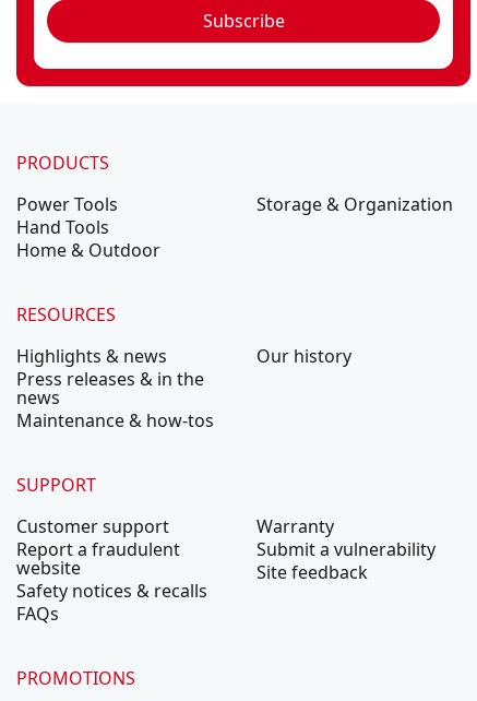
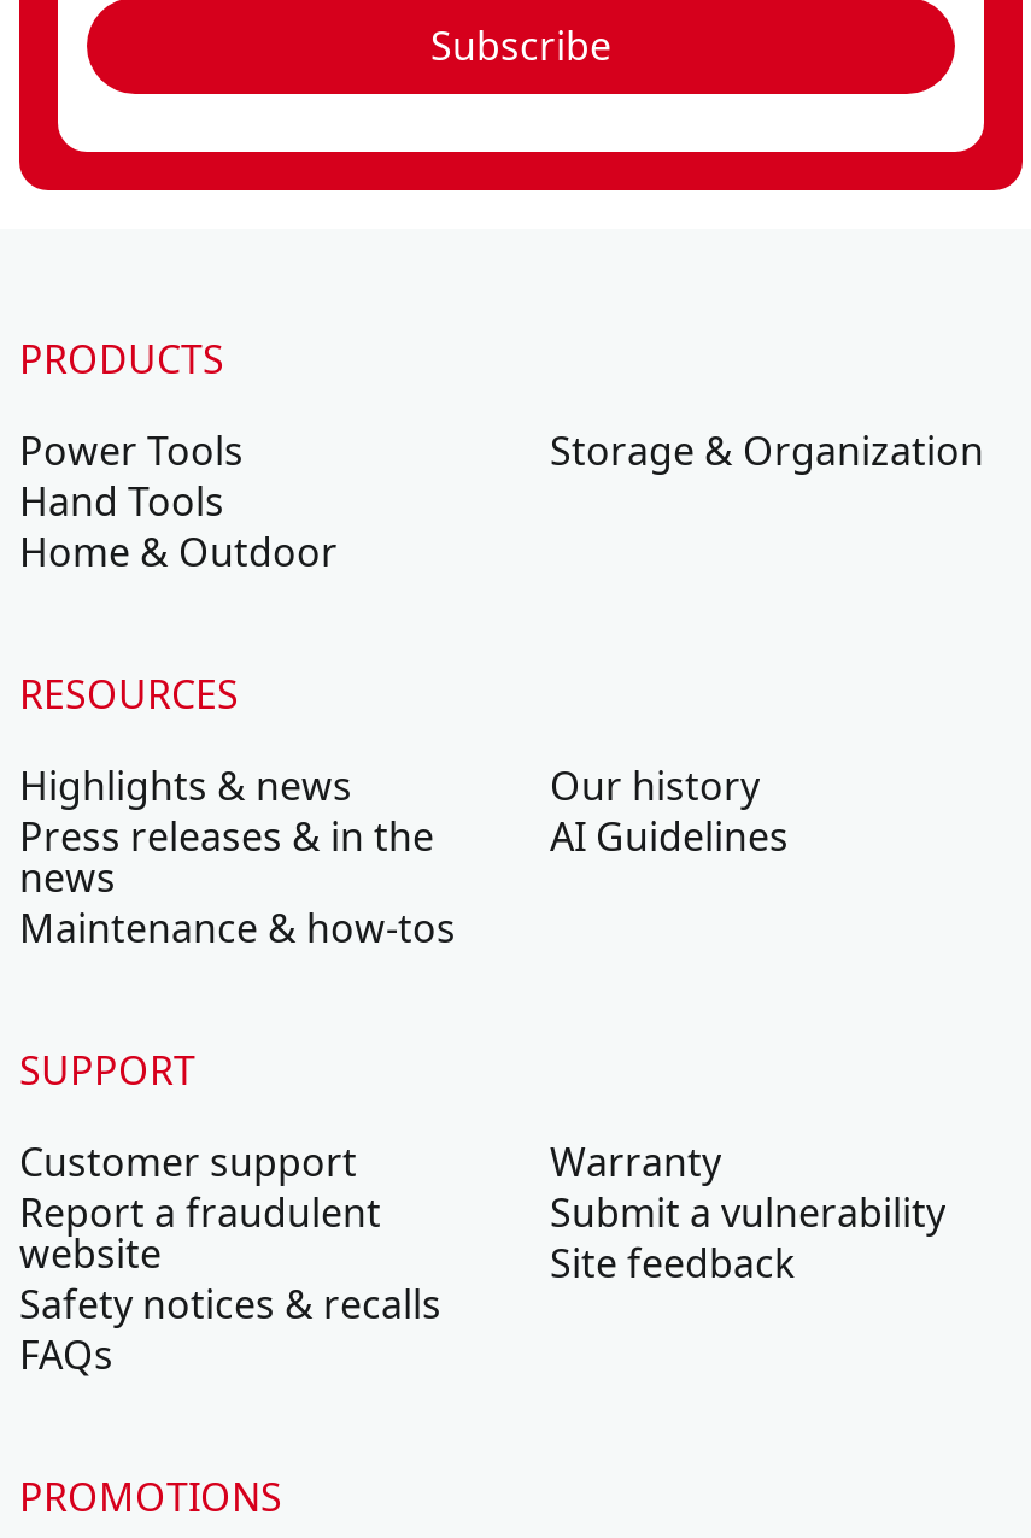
+ AI Guidelines
